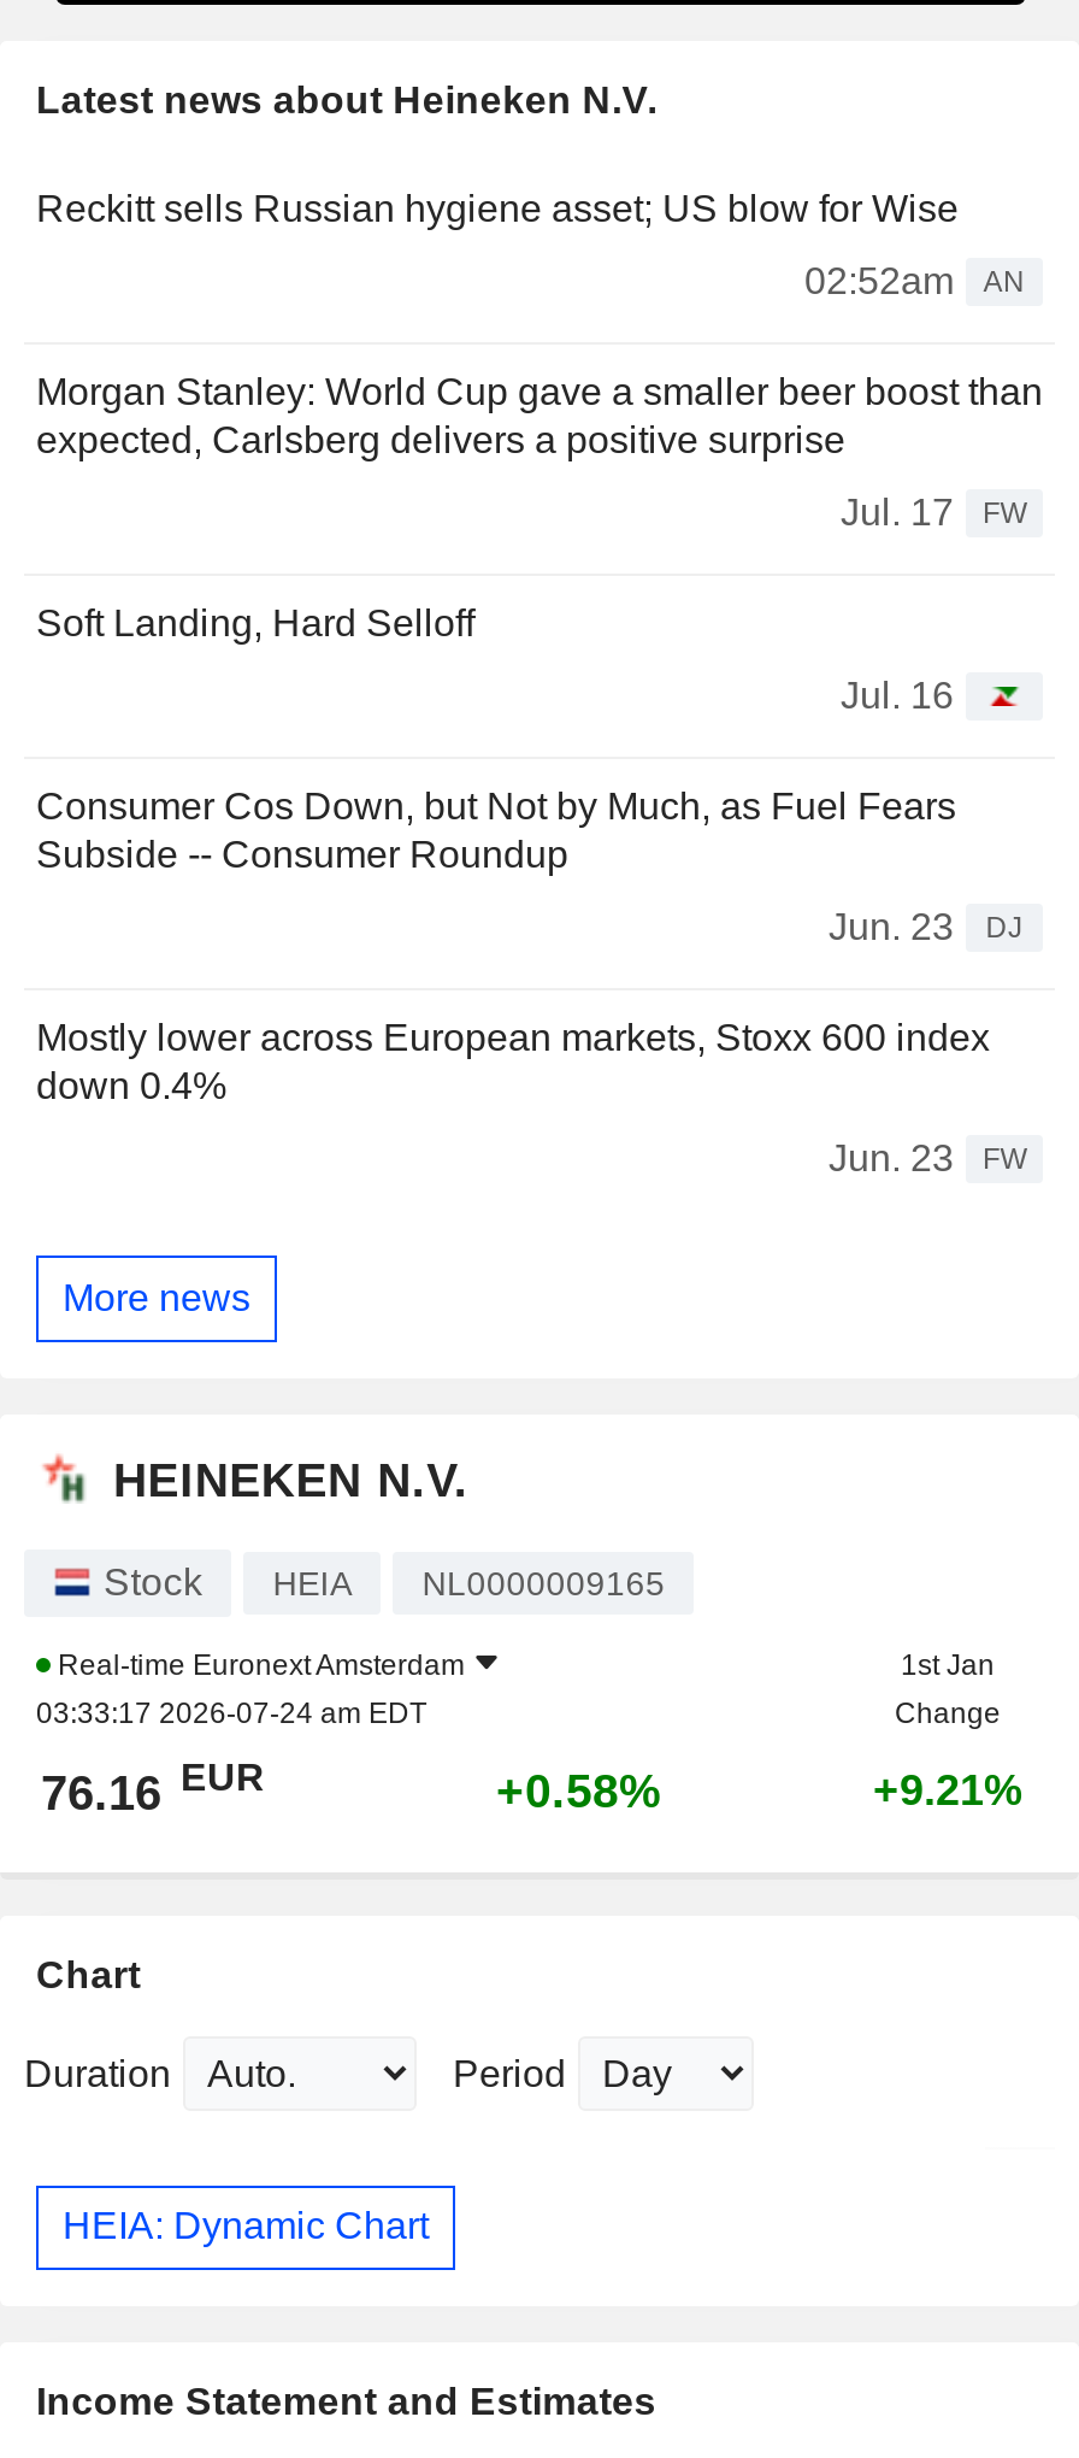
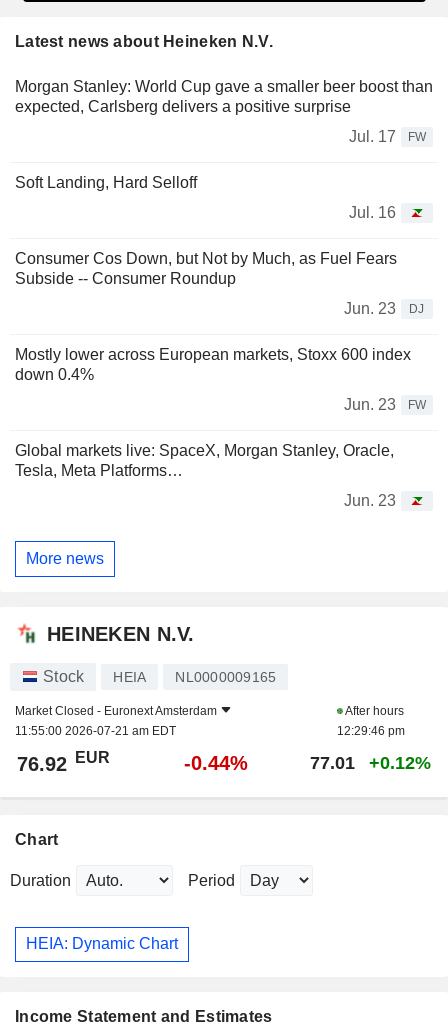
- Reckitt sells Russian hygiene asset; US blow for Wise
- 02:52am
- AN

moved up: Morgan Stanley: World Cup gave a smaller beer boost than | expected, Carlsberg delivers a positive surprise | Jul. 17 | ... | Jun. 23 | FW

+ Global markets live: SpaceX, Morgan Stanley, Oracle,
+ Tesla, Meta Platforms…
+ Jun. 23

- Real-time Euronext Amsterdam
- 03:33:17 2026-07-24 am EDT
+ Market Closed - Euronext Amsterdam
+ 11:55:00 2026-07-21 am EDT

- 1st Jan
- Change
+ After hours
+ 12:29:46 pm

- 76.16 EUR
- +0.58%
- +9.21%
+ 76.92 EUR
+ -0.44%
+ 77.01
+ +0.12%
